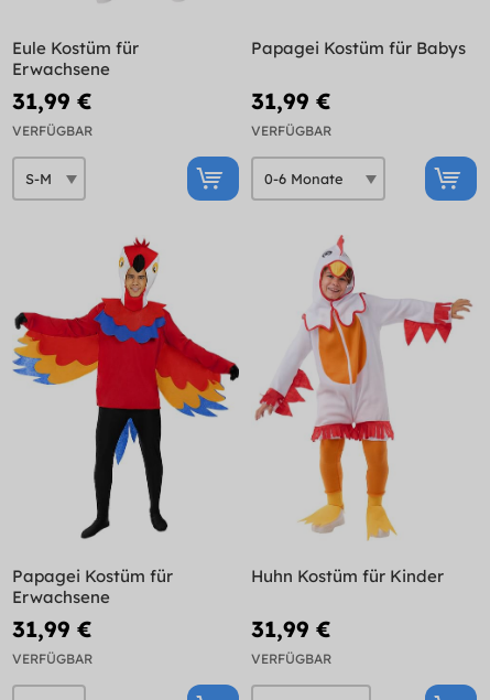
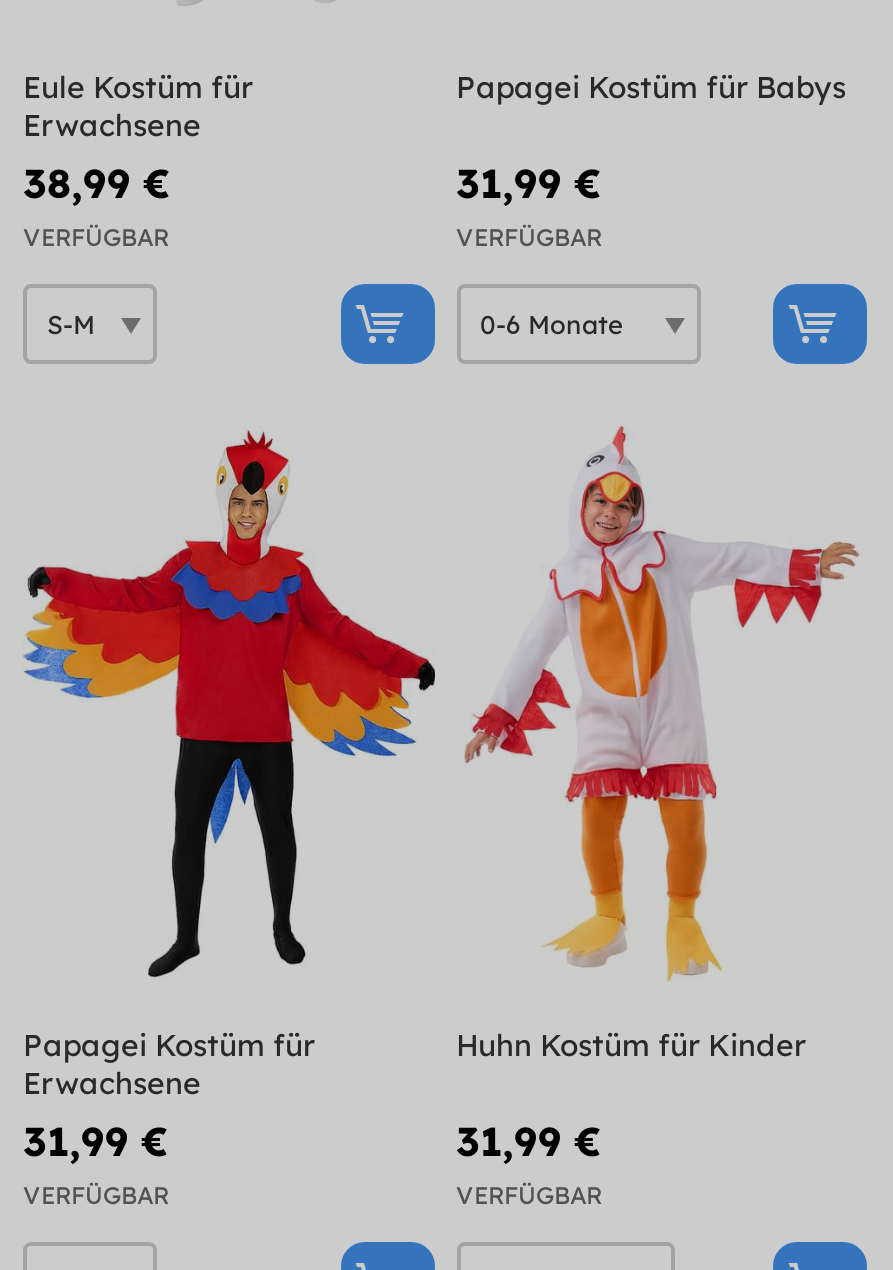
- 31,99 €
+ 38,99 €
